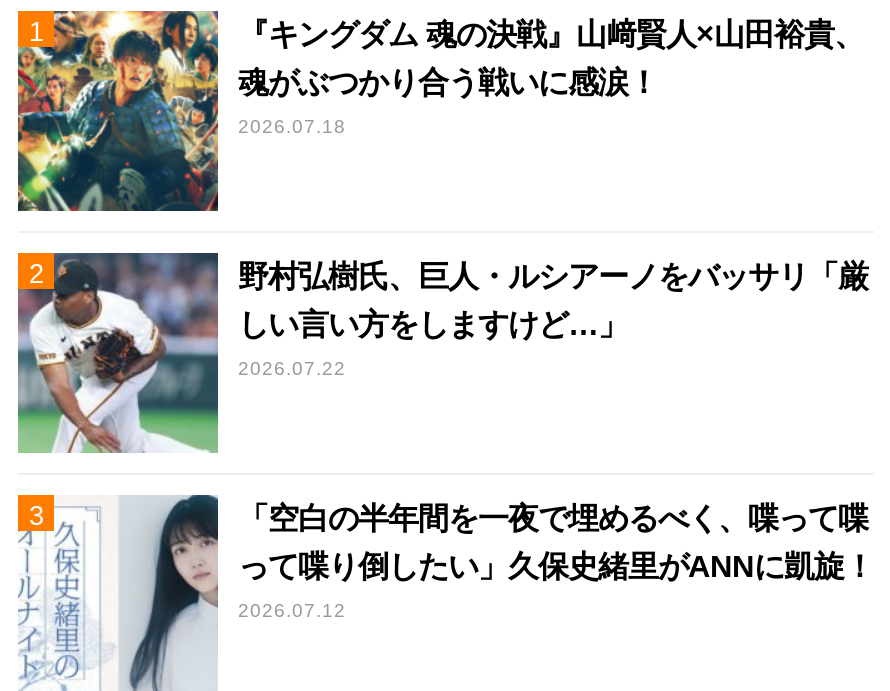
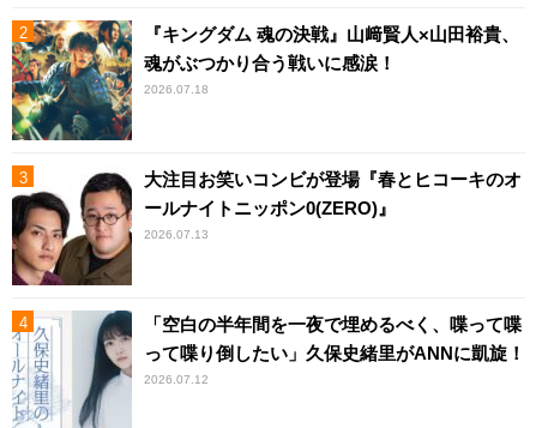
- [image]
- 野村弘樹氏、巨人・ルシアーノをバッサリ「厳
- しい言い方をしますけど…」
+ [image]
+ 大注目お笑いコンビが登場『春とヒコーキのオ
+ ールナイトニッポン0(ZERO)』

- 2026.07.22
+ 2026.07.13
